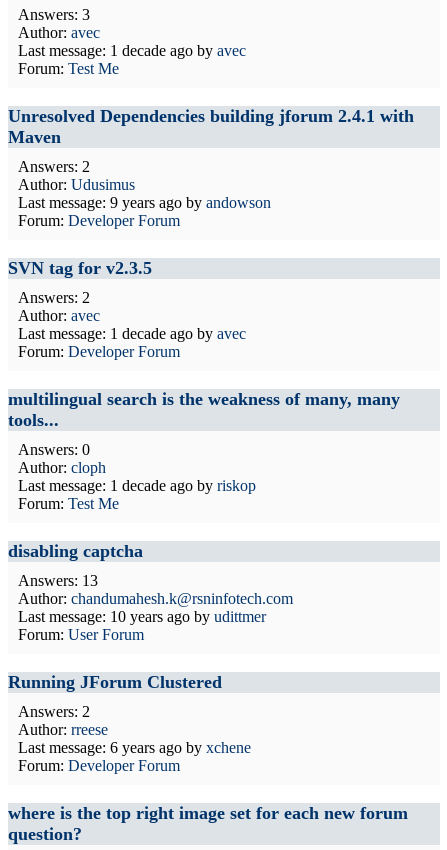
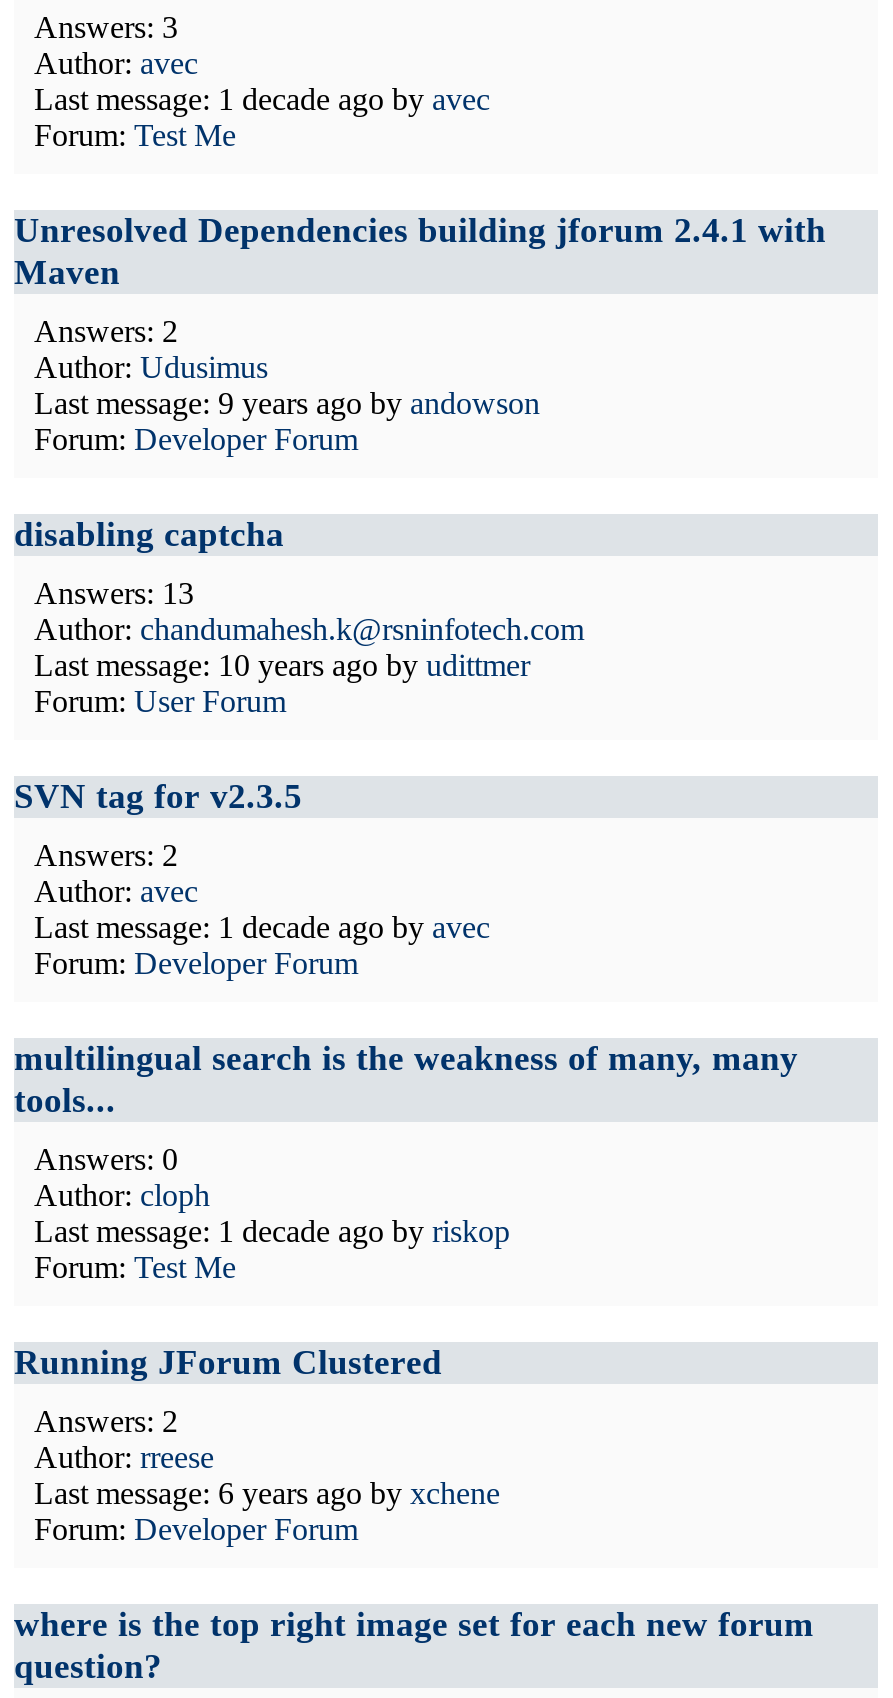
moved down: SVN tag for v2.3.5 | Answers: 2 | Author: avec | ... | Last message: 1 decade ago by riskop | Forum: Test Me

moved up: disabling captcha | Answers: 13 | Author: chandumahesh.k@rsninfotech.com | Last message: 10 years ago by udittmer | Forum: User Forum
